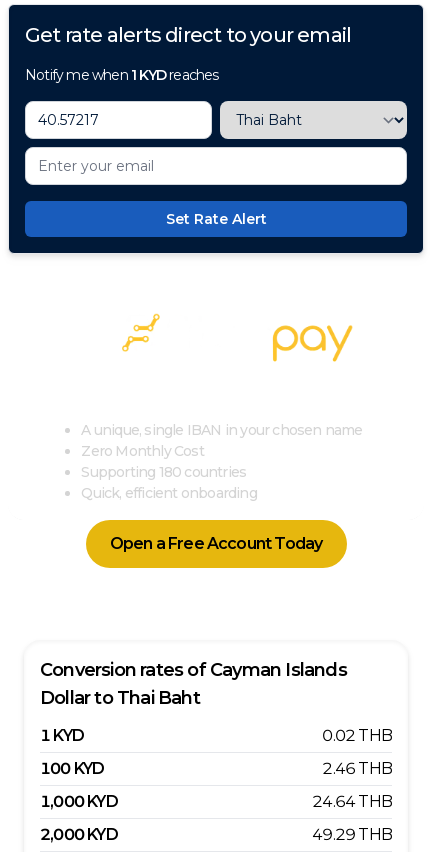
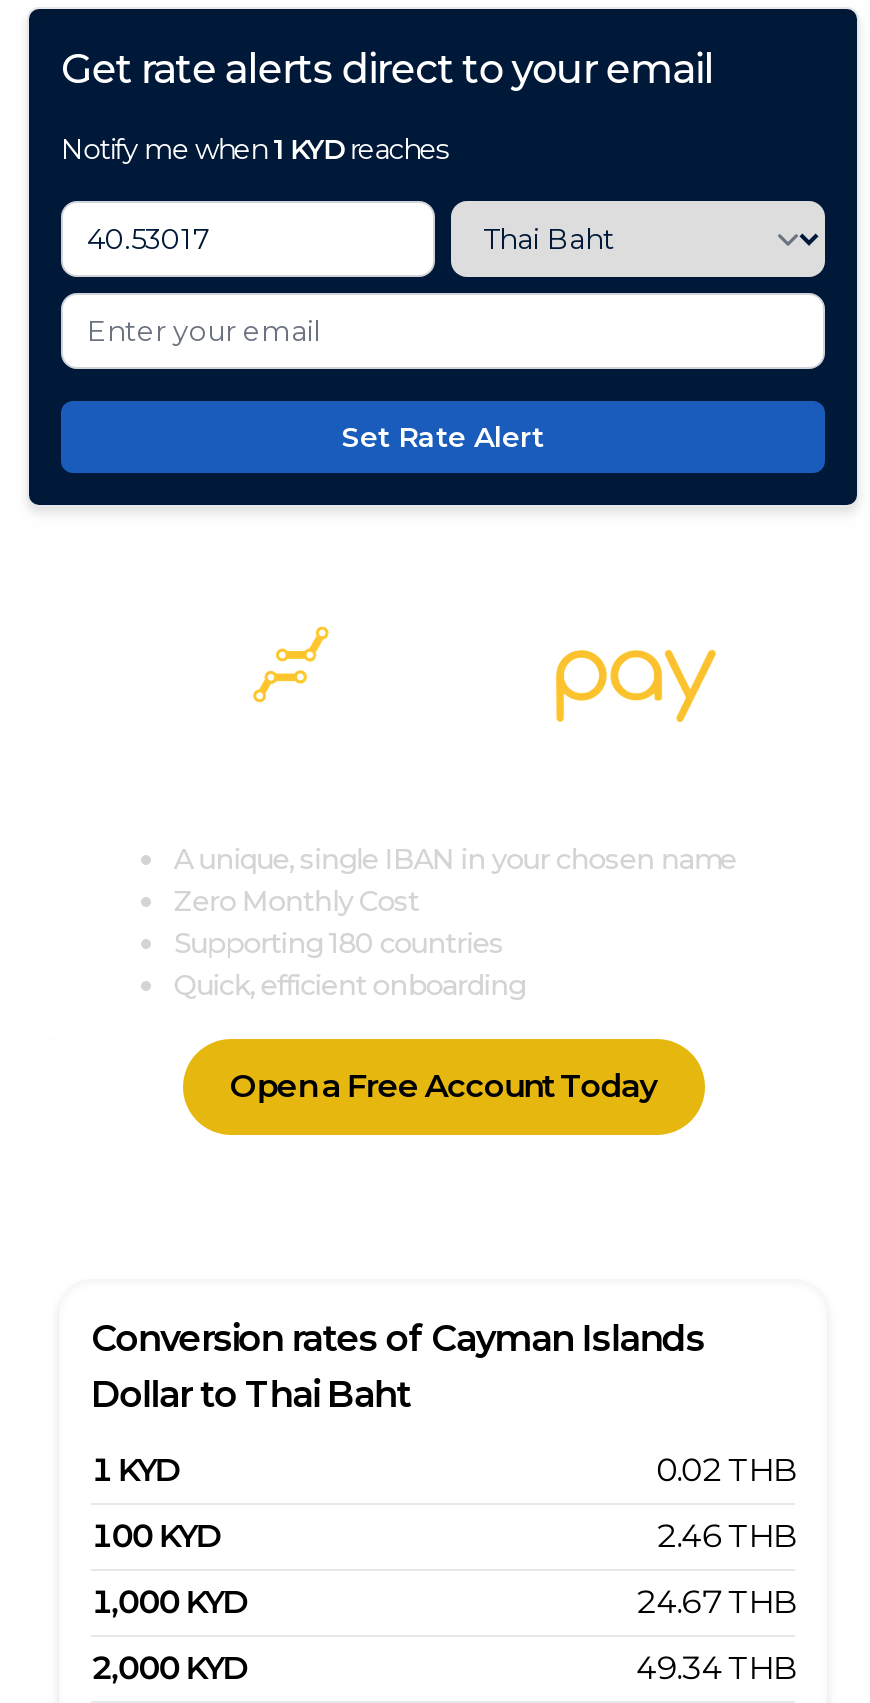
- 24.64 THB
+ 24.67 THB

- 49.29 THB
+ 49.34 THB
